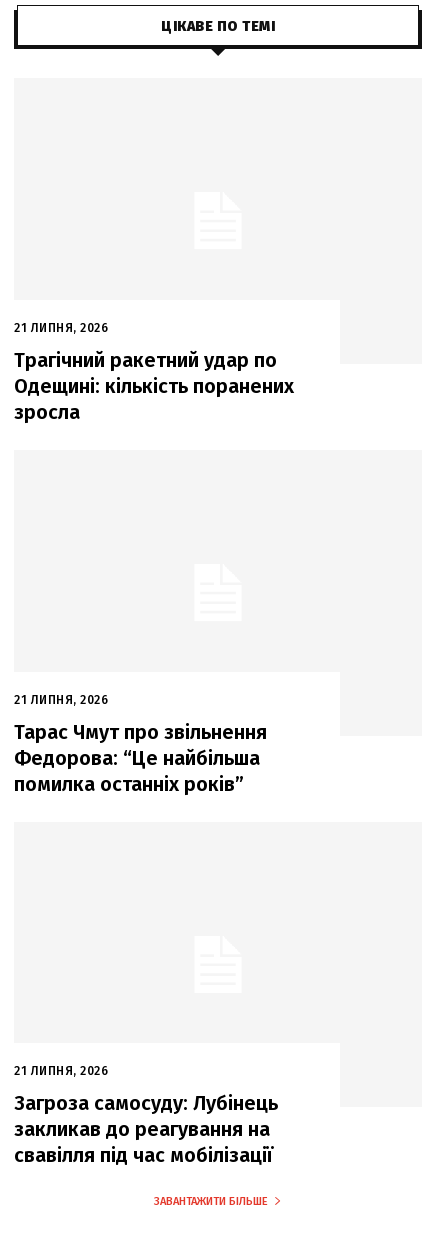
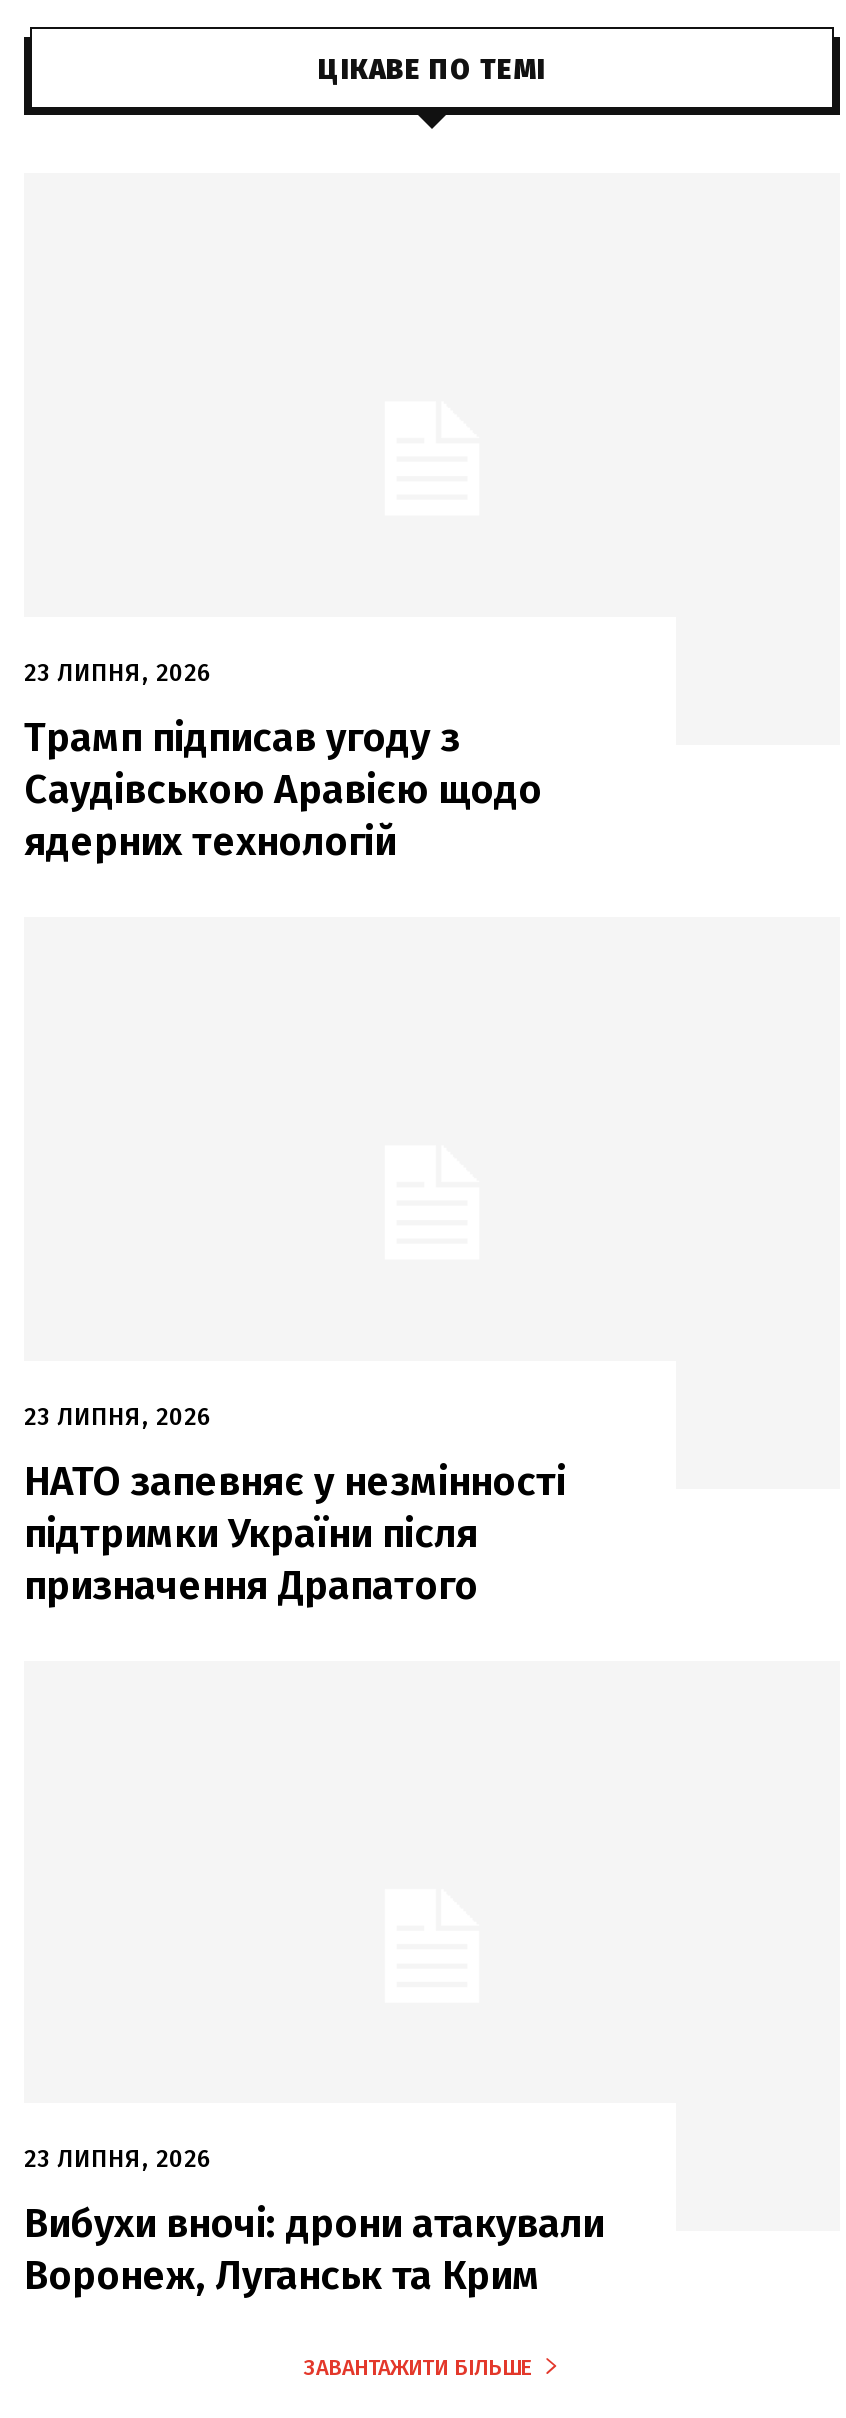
- 21 ЛИПНЯ, 2026
+ 23 ЛИПНЯ, 2026

- Трагічний ракетний удар по
- Одещині: кількість поранених
- зросла
+ Трамп підписав угоду з
+ Саудівською Аравією щодо
+ ядерних технологій

- 21 ЛИПНЯ, 2026
+ 23 ЛИПНЯ, 2026

- Тарас Чмут про звільнення
- Федорова: “Це найбільша
- помилка останніх років”
+ НАТО запевняє у незмінності
+ підтримки України після
+ призначення Драпатого

- 21 ЛИПНЯ, 2026
+ 23 ЛИПНЯ, 2026

- Загроза самосуду: Лубінець
- закликав до реагування на
- свавілля під час мобілізації
+ Вибухи вночі: дрони атакували
+ Воронеж, Луганськ та Крим
